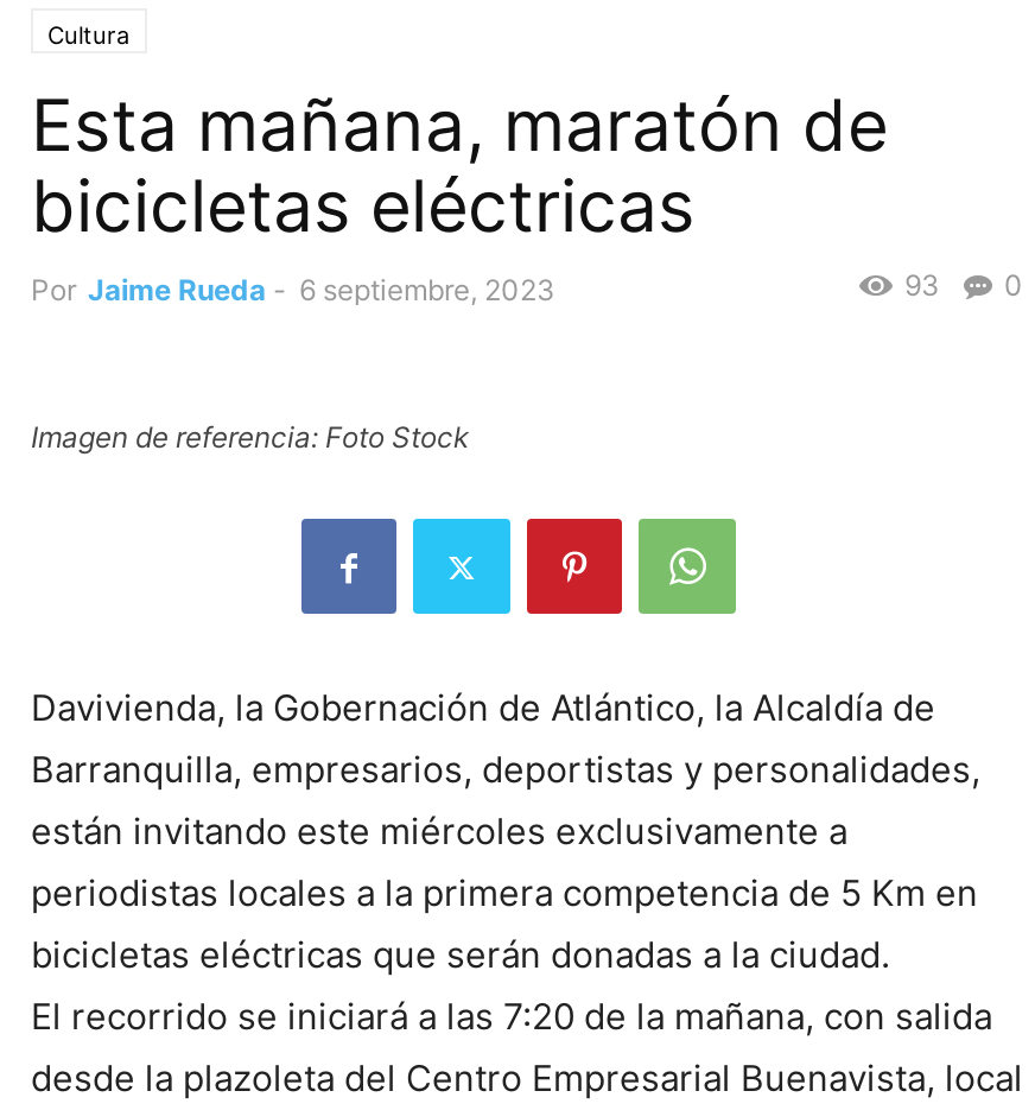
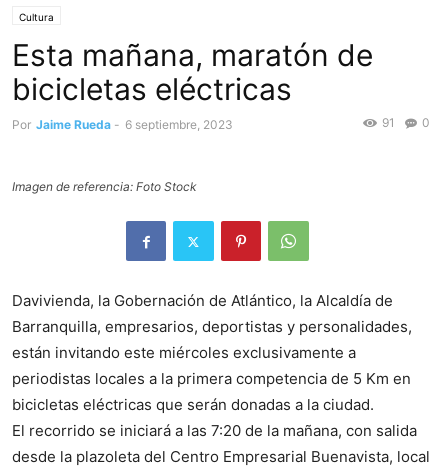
- 93 0
+ 91 0
